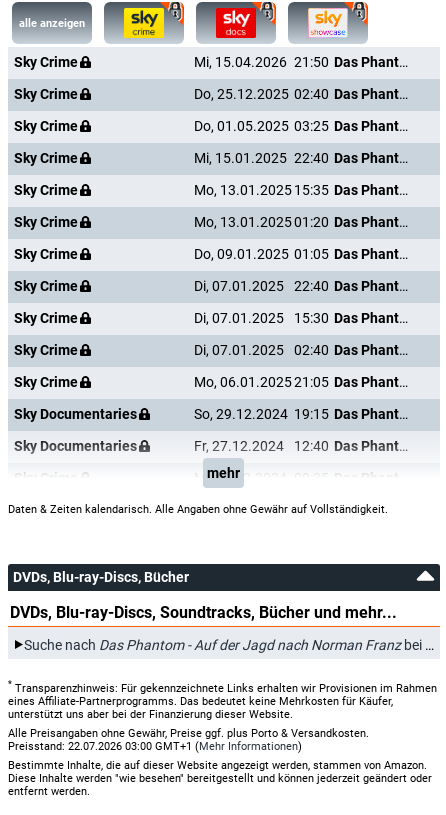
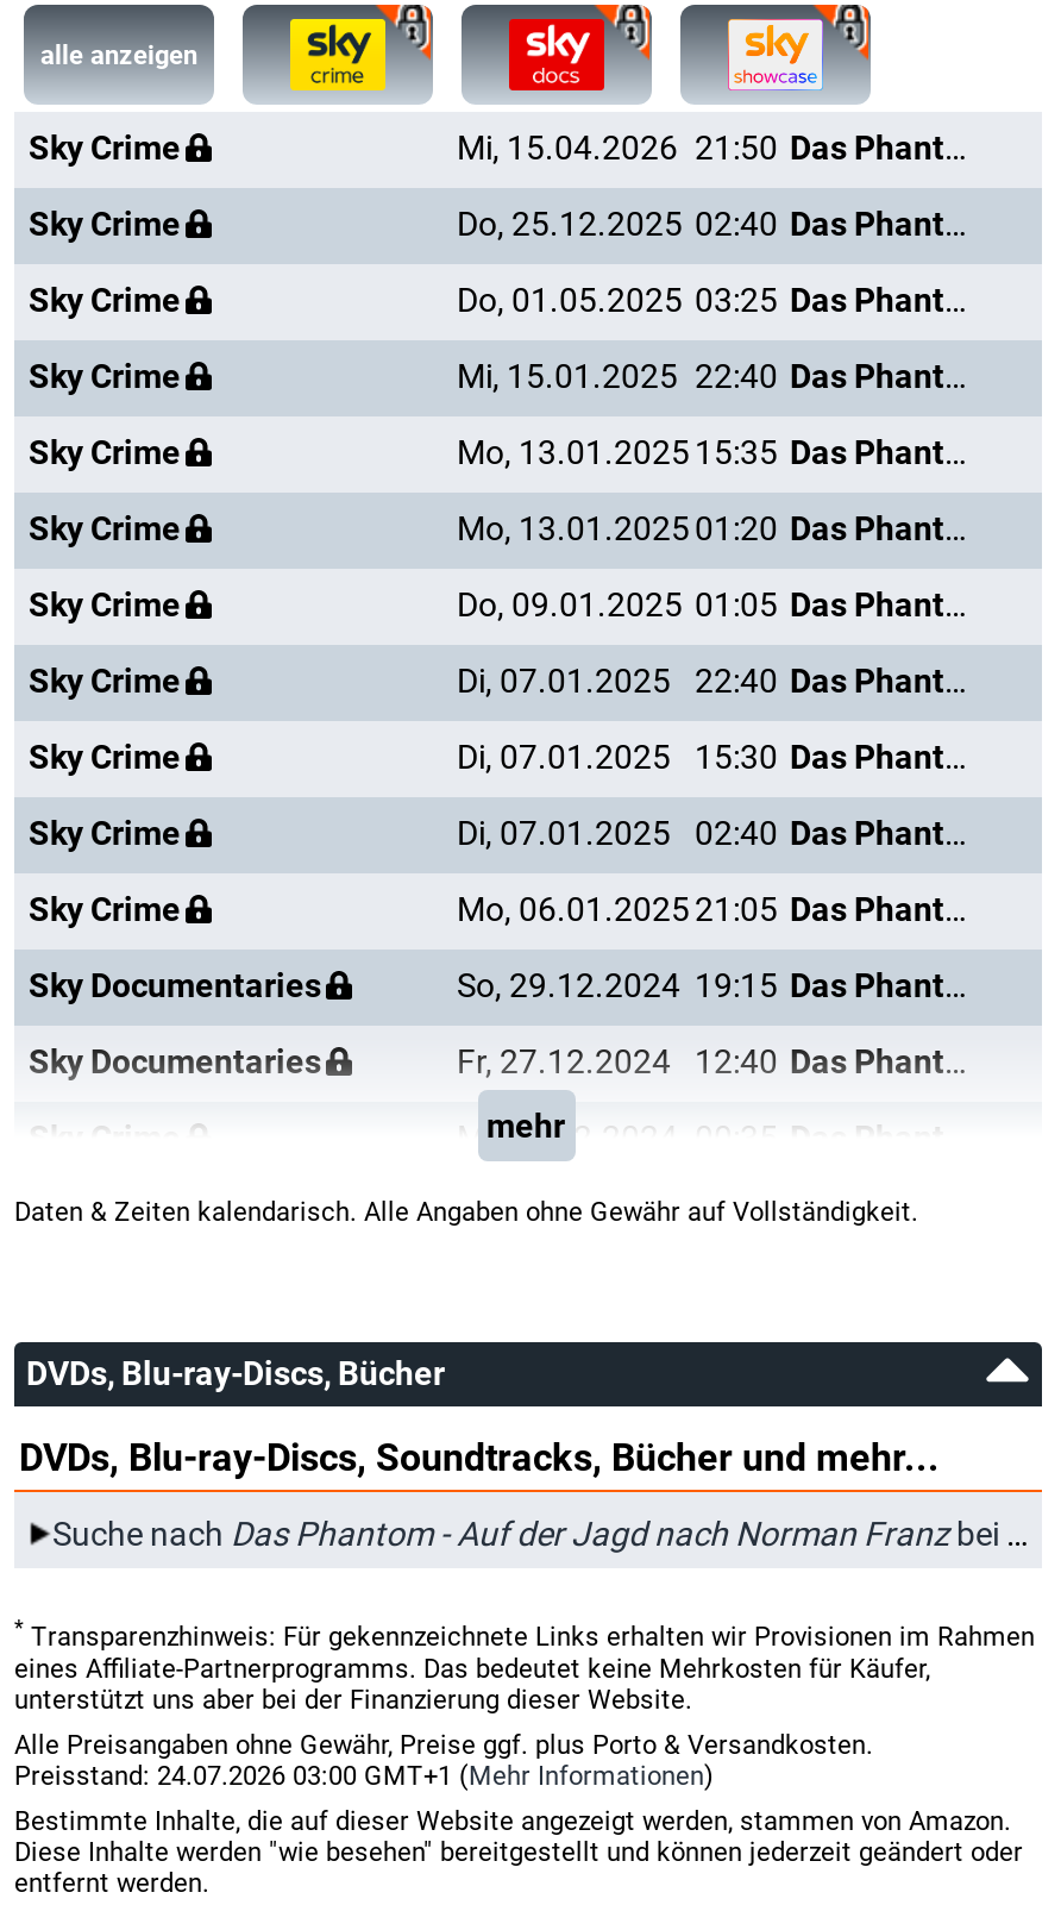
- Preisstand: 22.07.2026 03:00 GMT+1 (Mehr Informationen)
+ Preisstand: 24.07.2026 03:00 GMT+1 (Mehr Informationen)
